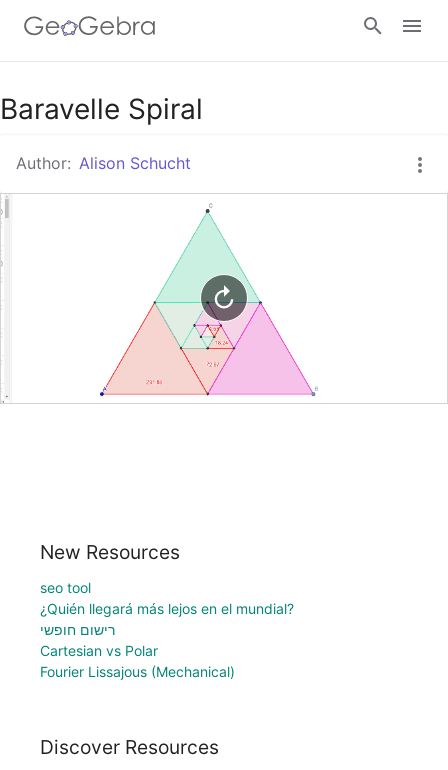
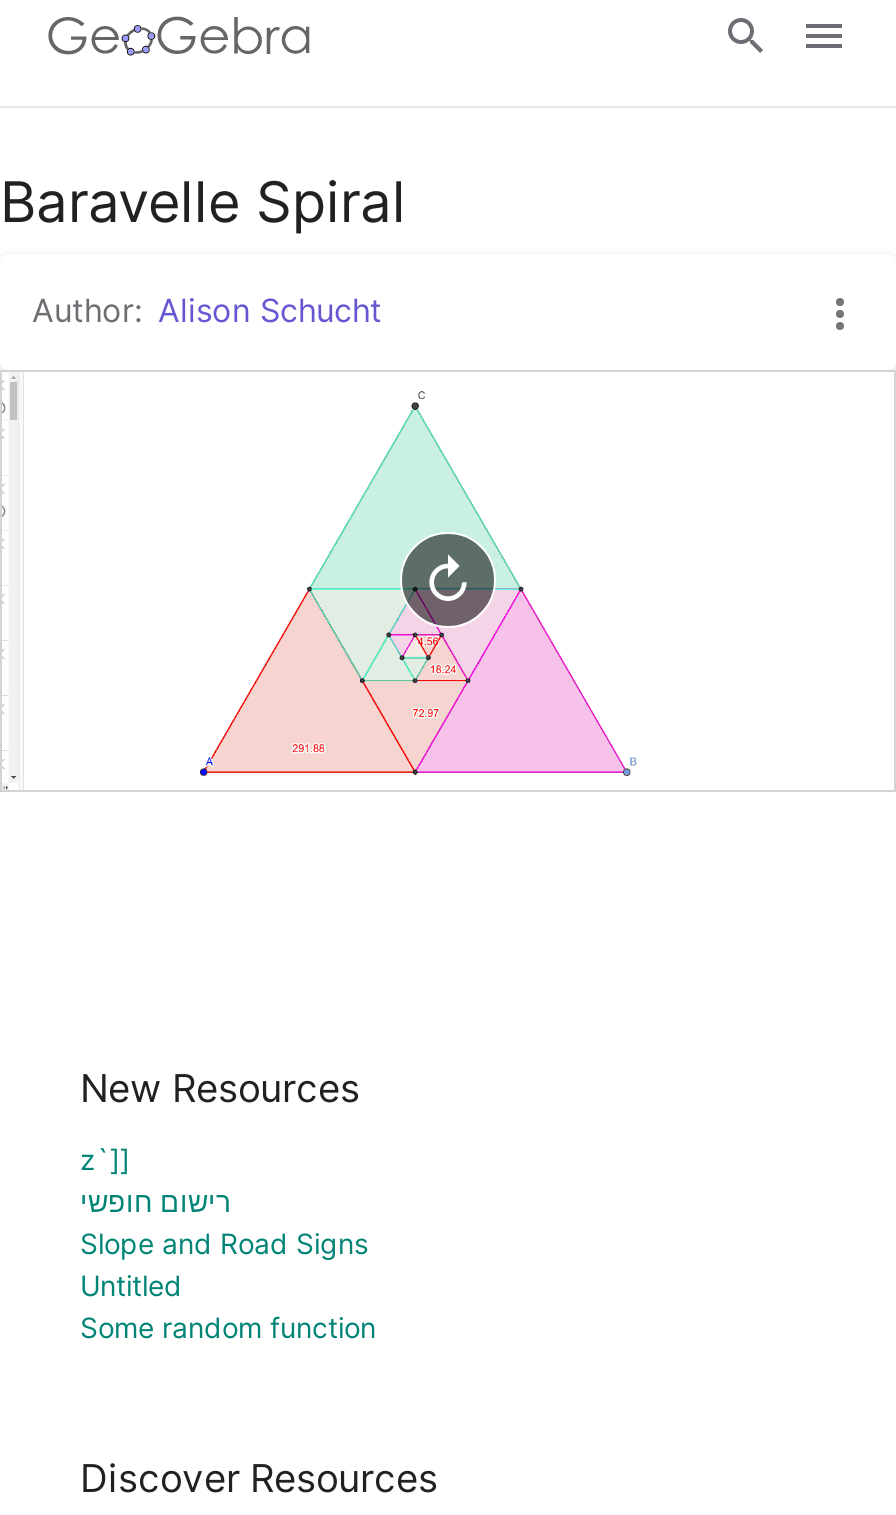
- seo tool
- ¿Quién llegará más lejos en el mundial?
+ z`]]

moved up: רישום חופשי

- Cartesian vs Polar
- Fourier Lissajous (Mechanical)
+ Slope and Road Signs
+ Untitled
+ Some random function
